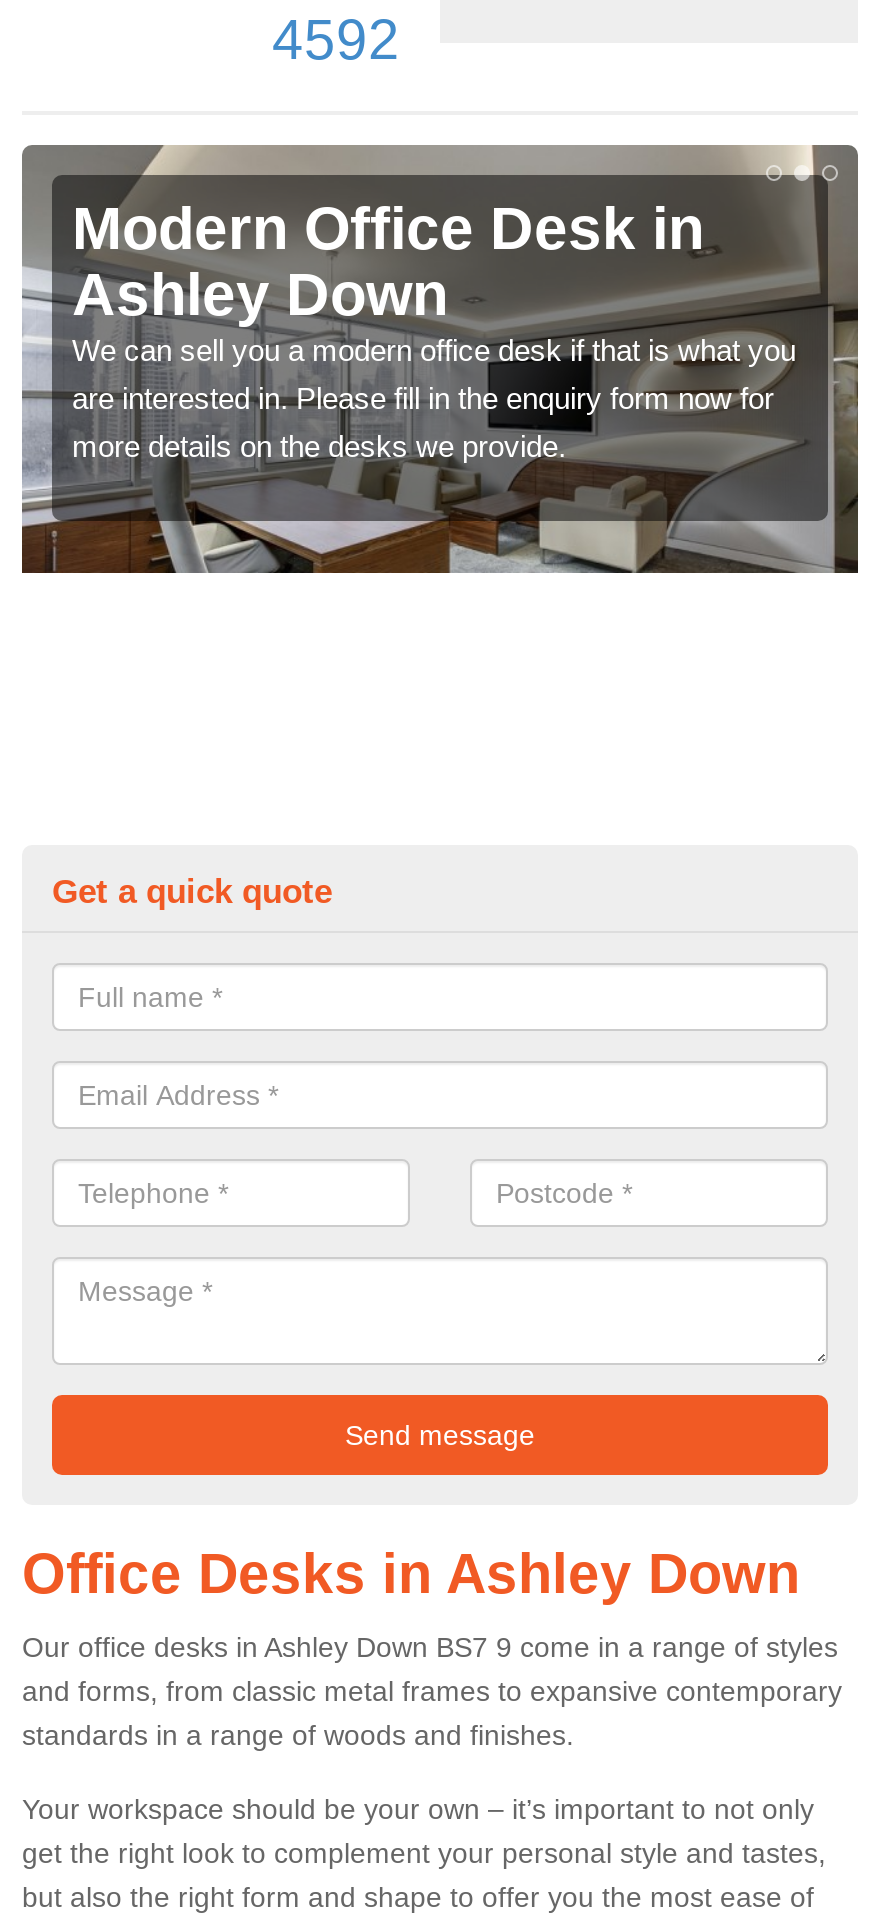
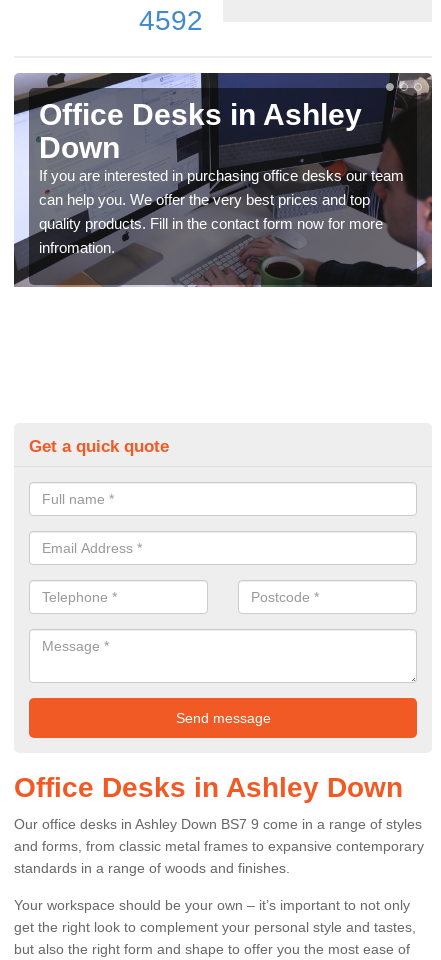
- [image]
- Modern Office Desk in
- Ashley Down
- We can sell you a modern office desk if that is what you
- are interested in. Please fill in the enquiry form now for
- more details on the desks we provide.
+ [image]
+ Office Desks in Ashley
+ Down
+ If you are interested in purchasing office desks our team
+ can help you. We offer the very best prices and top
+ quality products. Fill in the contact form now for more
+ infromation.
